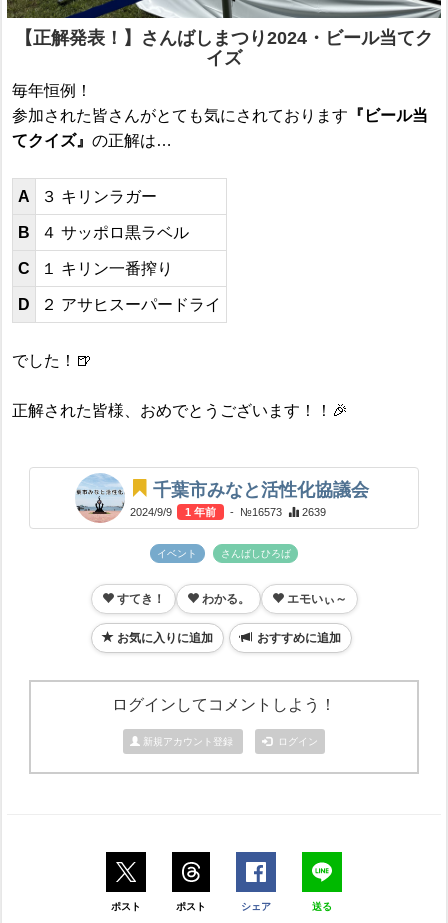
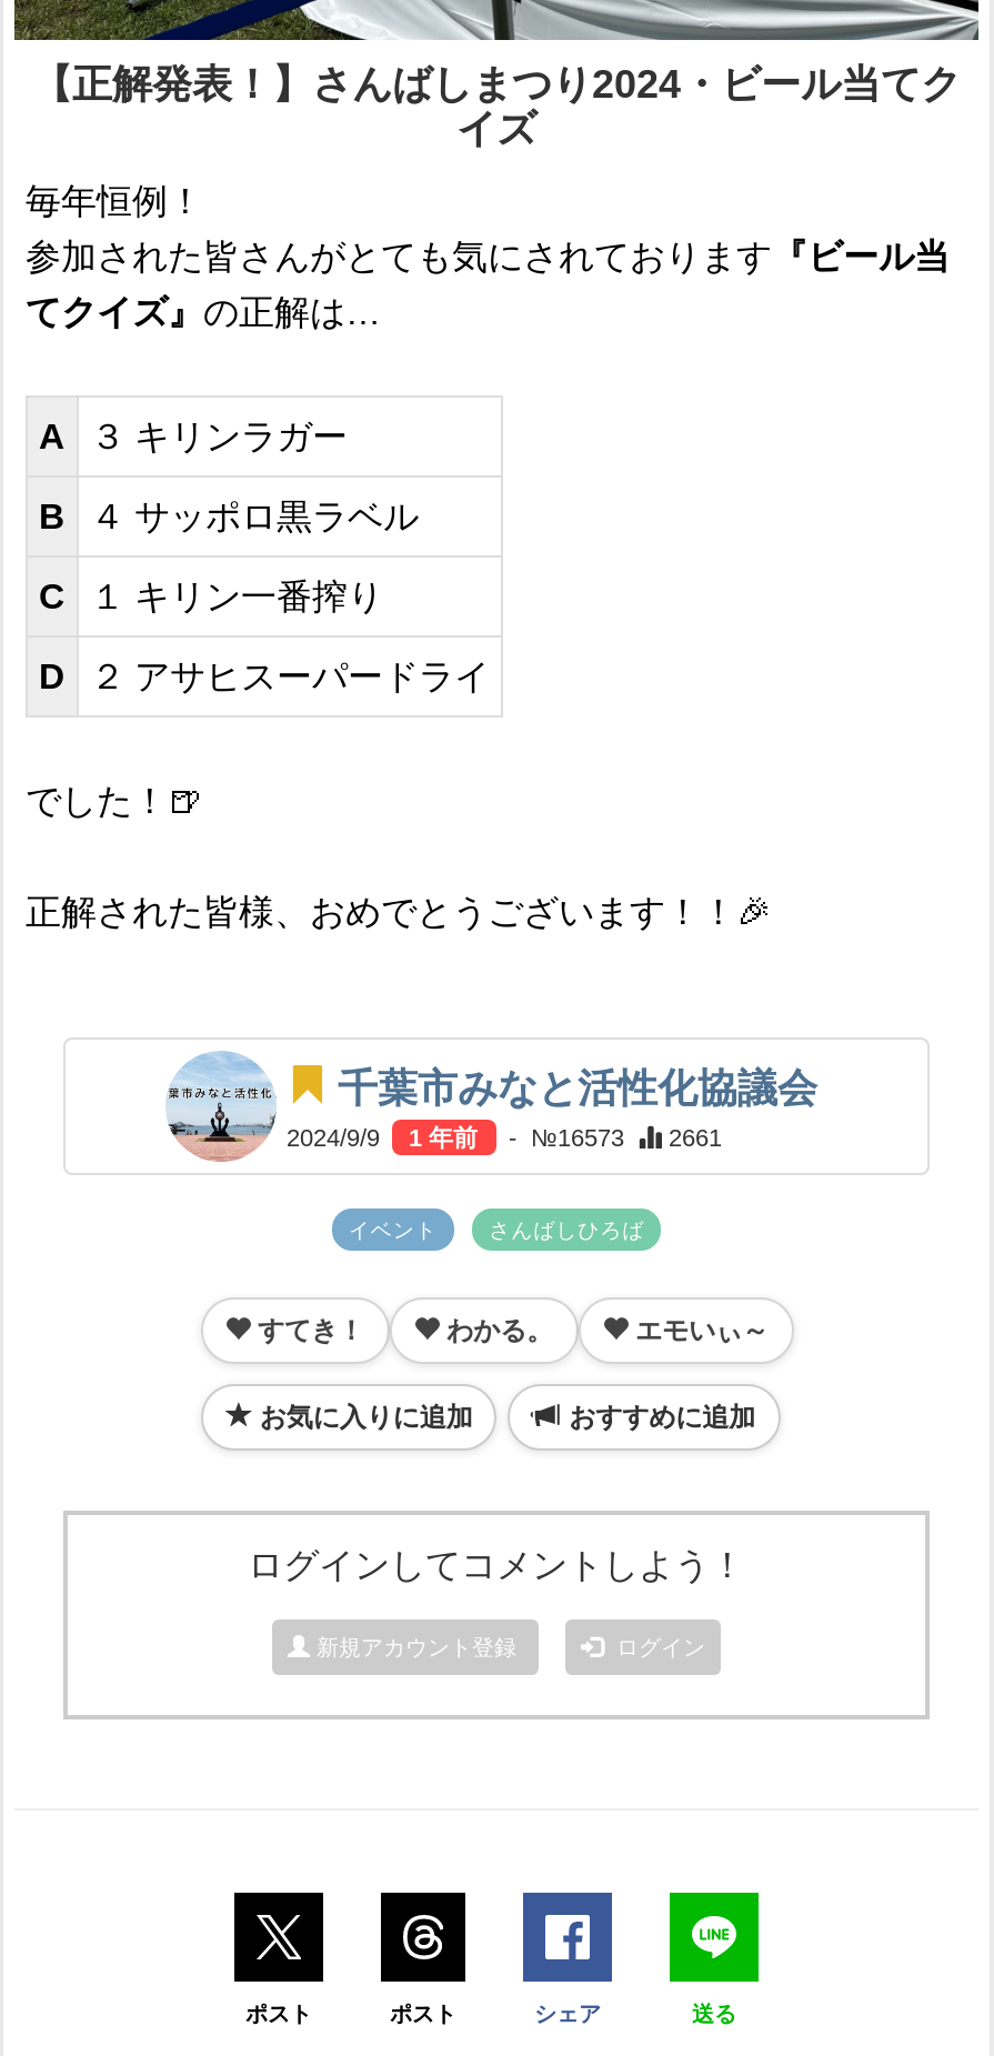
- 2024/9/9 1 年前 - №16573 2639
+ 2024/9/9 1 年前 - №16573 2661
